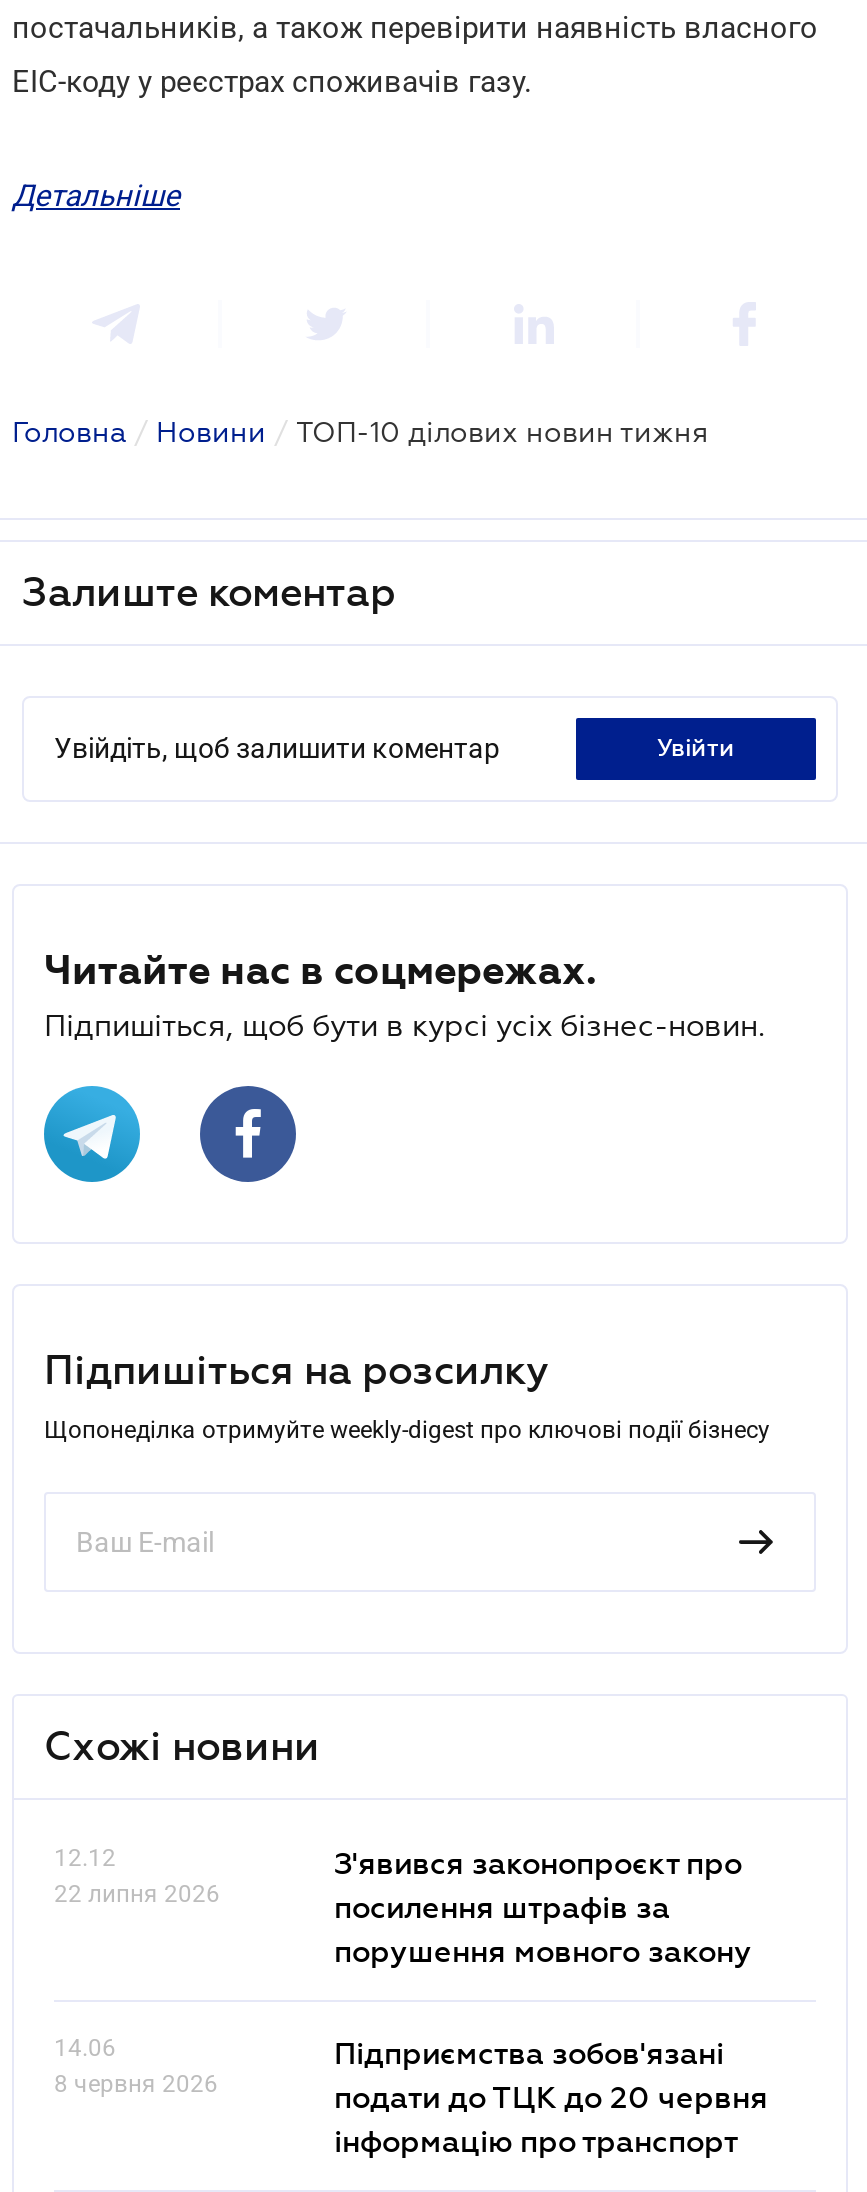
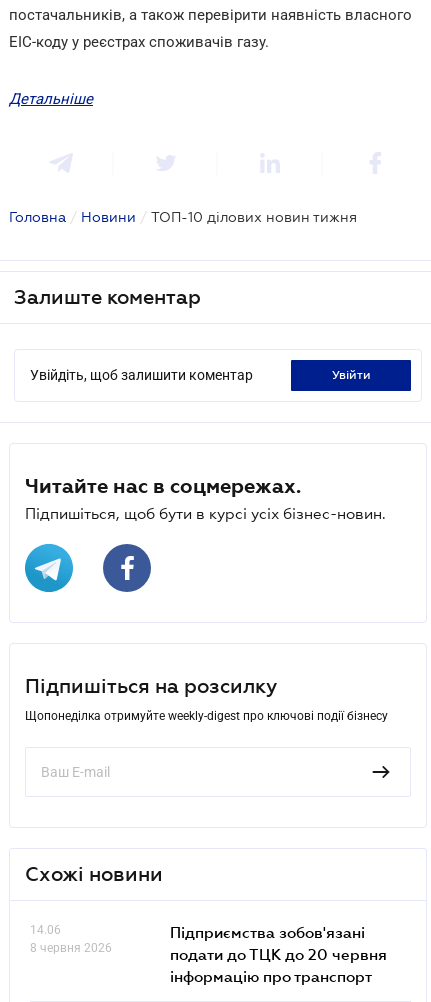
- 12.12
- 22 липня 2026

- З'явився законопроєкт про
- посилення штрафів за
- порушення мовного закону
